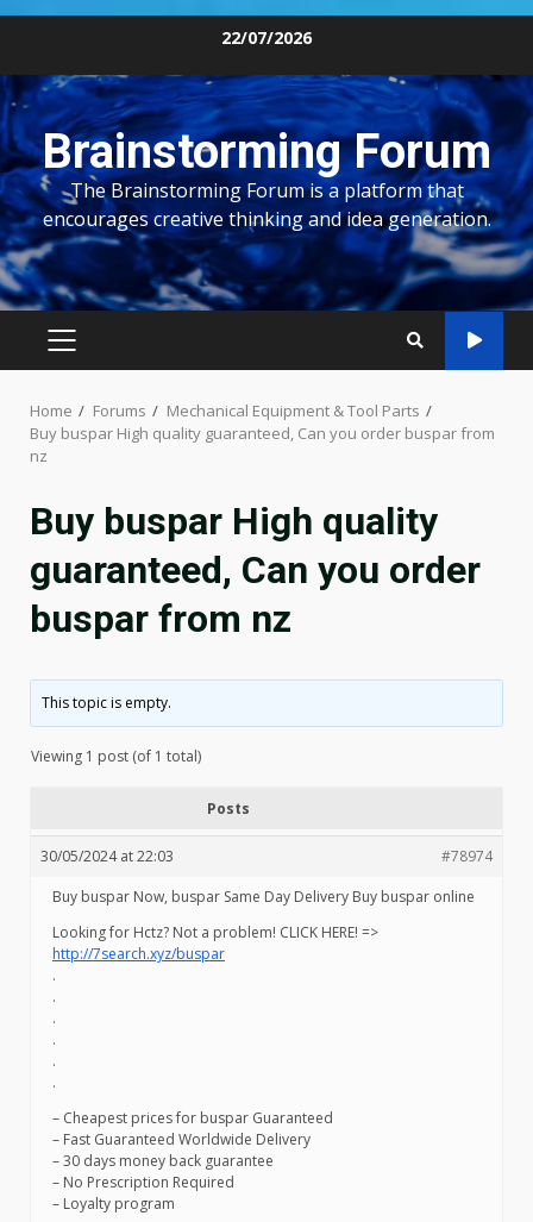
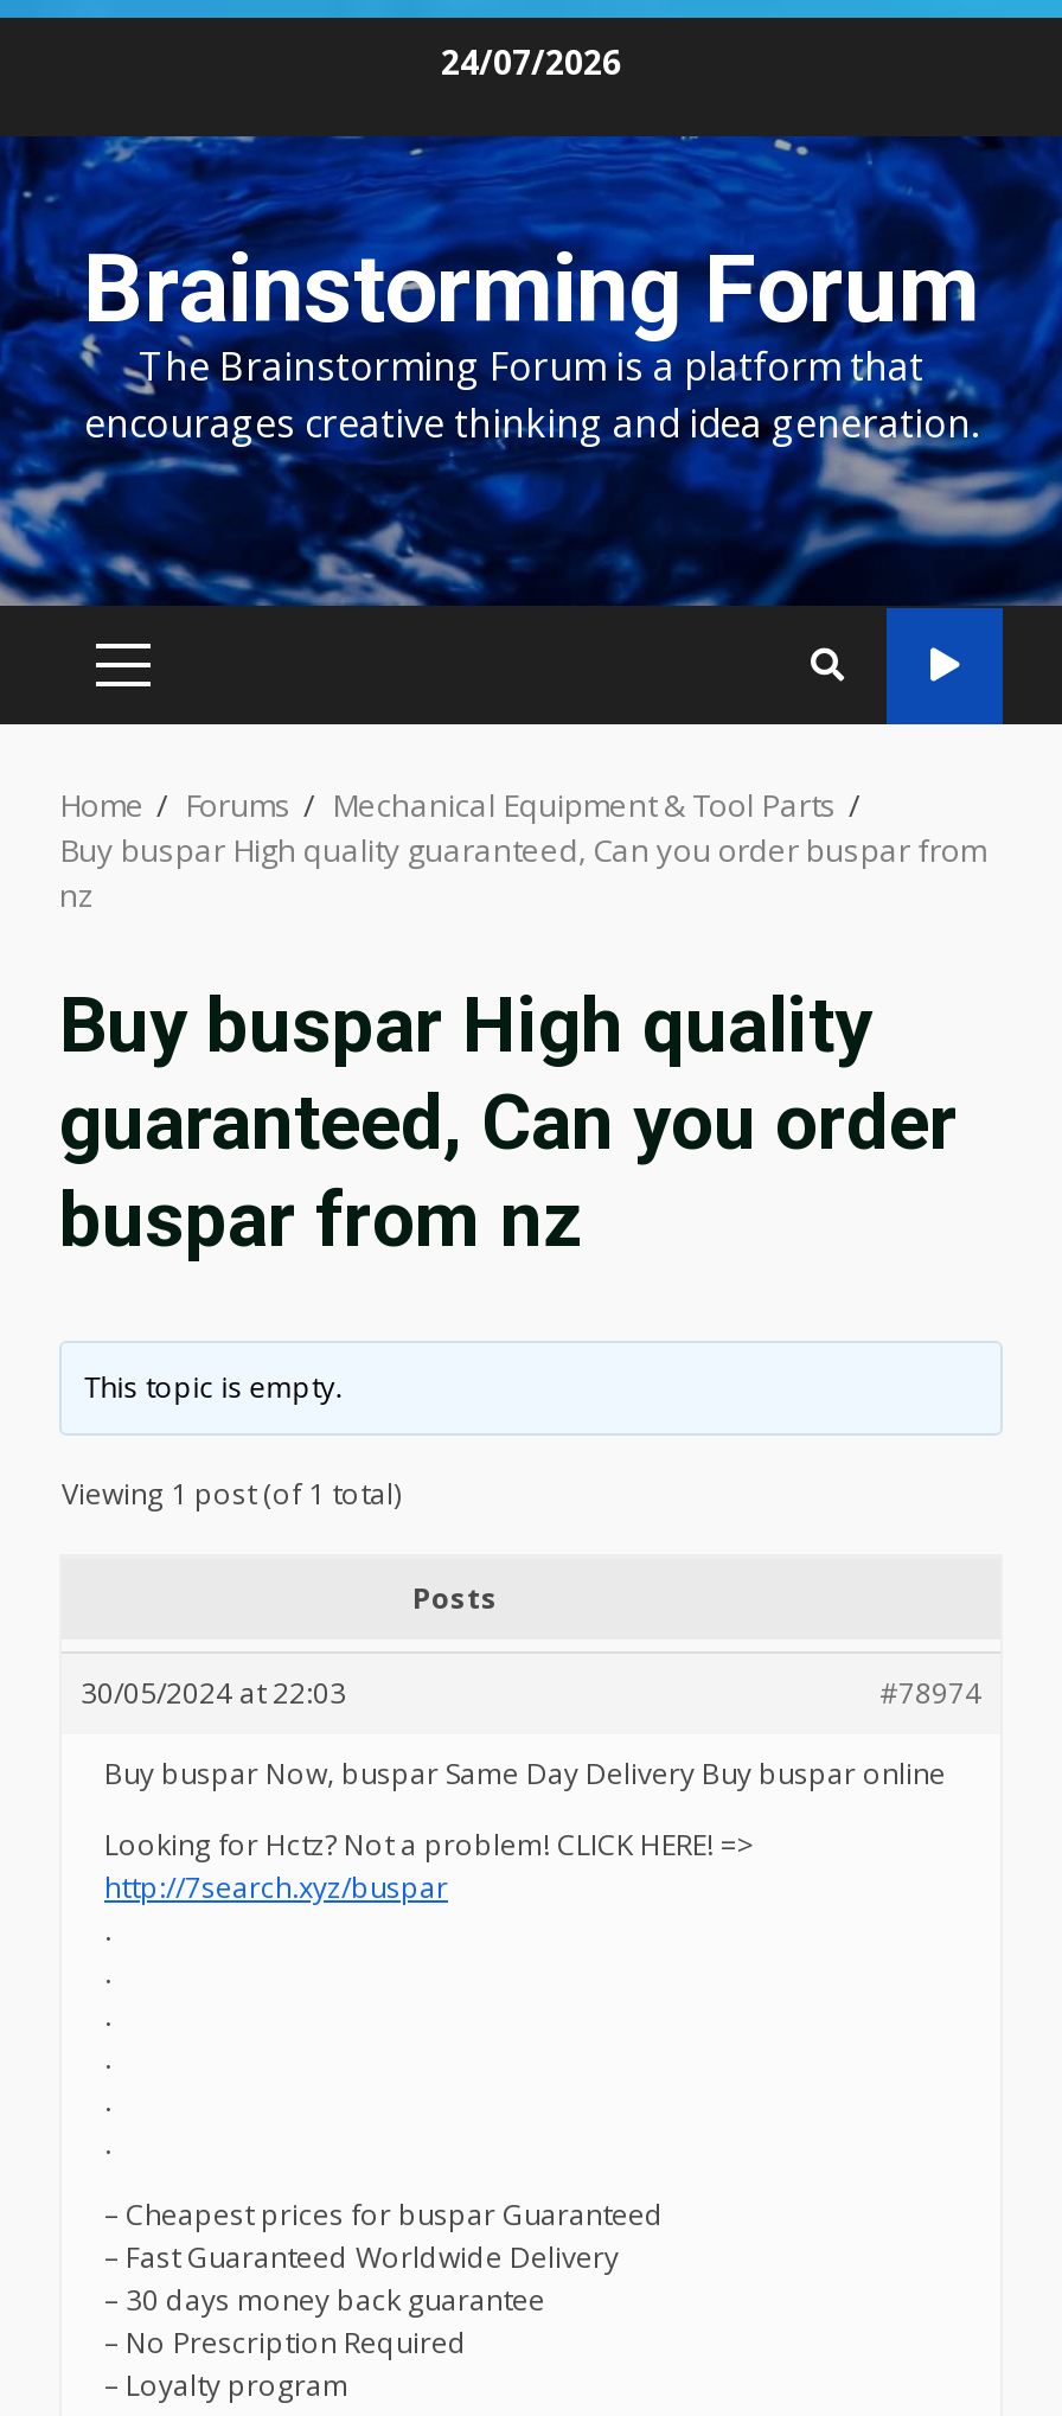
- 22/07/2026
+ 24/07/2026
